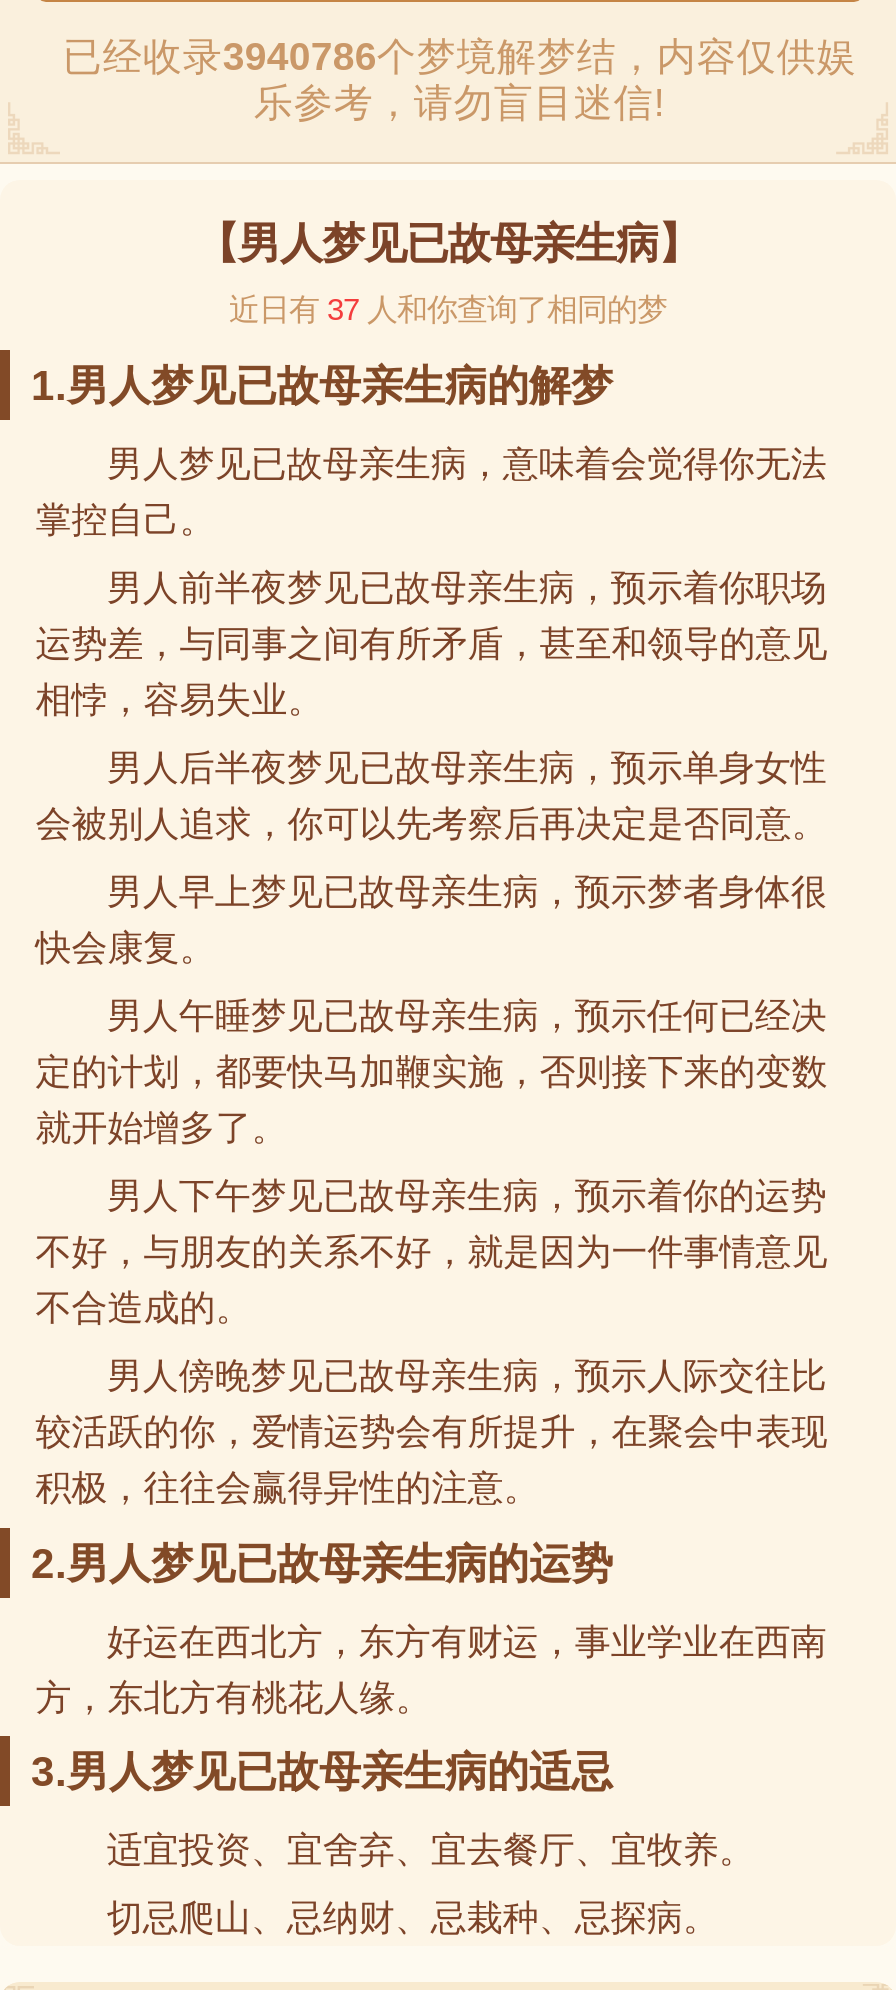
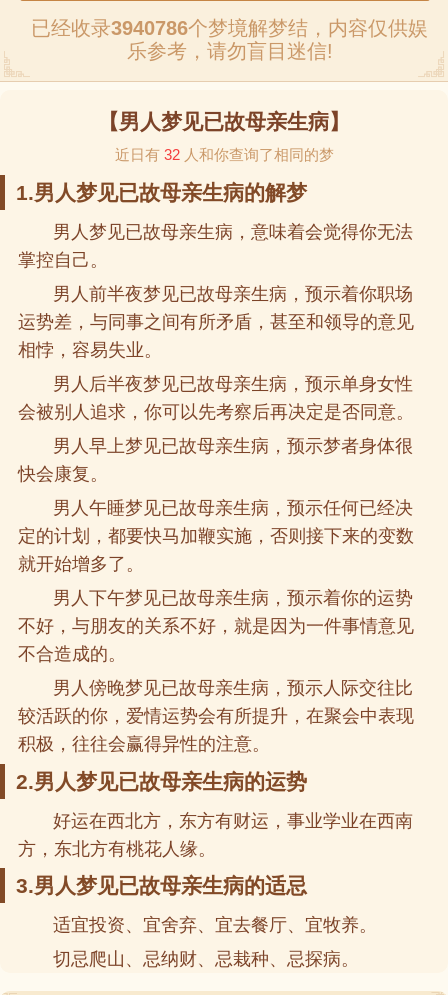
- 近日有37人和你查询了相同的梦
+ 近日有32人和你查询了相同的梦
